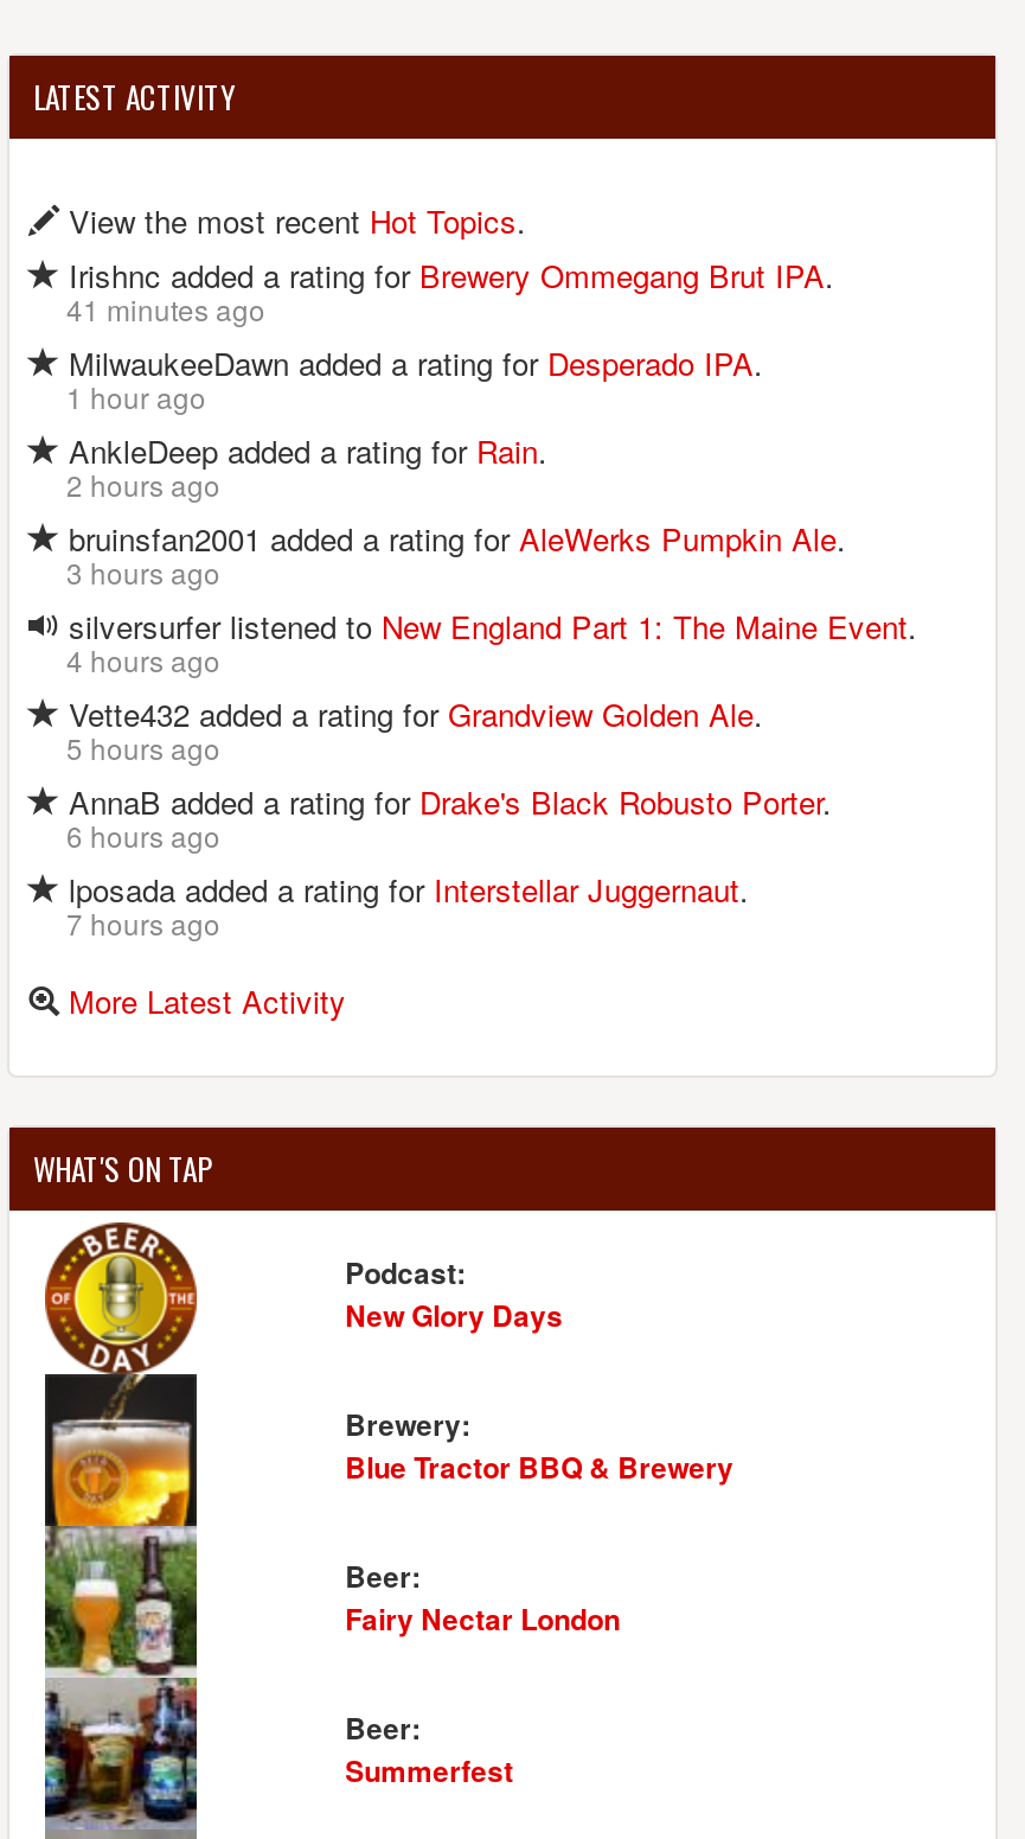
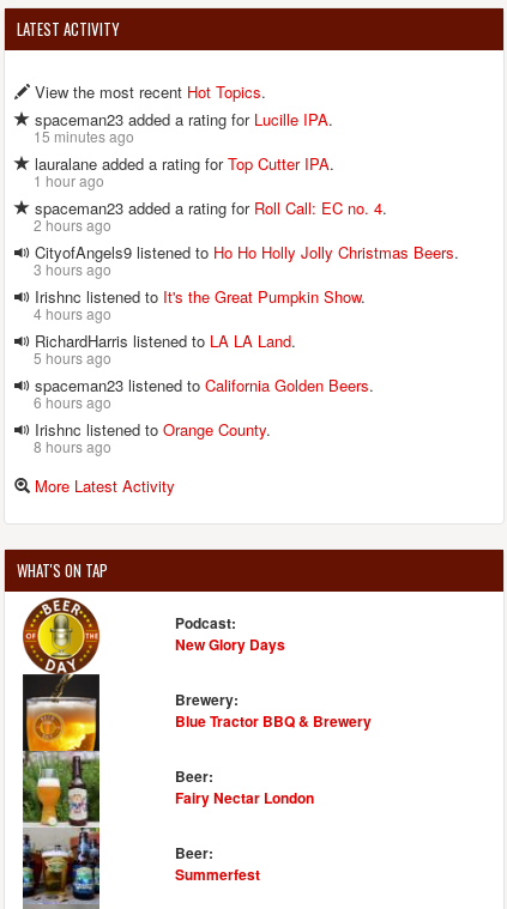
- Irishnc added a rating for Brewery Ommegang Brut IPA.
- 41 minutes ago
- MilwaukeeDawn added a rating for Desperado IPA.
+ spaceman23 added a rating for Lucille IPA.
+ 15 minutes ago
+ lauralane added a rating for Top Cutter IPA.

- AnkleDeep added a rating for Rain.
+ spaceman23 added a rating for Roll Call: EC no. 4.

- bruinsfan2001 added a rating for AleWerks Pumpkin Ale.
+ CityofAngels9 listened to Ho Ho Holly Jolly Christmas Beers.

- silversurfer listened to New England Part 1: The Maine Event.
+ Irishnc listened to It's the Great Pumpkin Show.

- Vette432 added a rating for Grandview Golden Ale.
+ RichardHarris listened to LA LA Land.

- AnnaB added a rating for Drake's Black Robusto Porter.
+ spaceman23 listened to California Golden Beers.

- lposada added a rating for Interstellar Juggernaut.
- 7 hours ago
+ Irishnc listened to Orange County.
+ 8 hours ago
